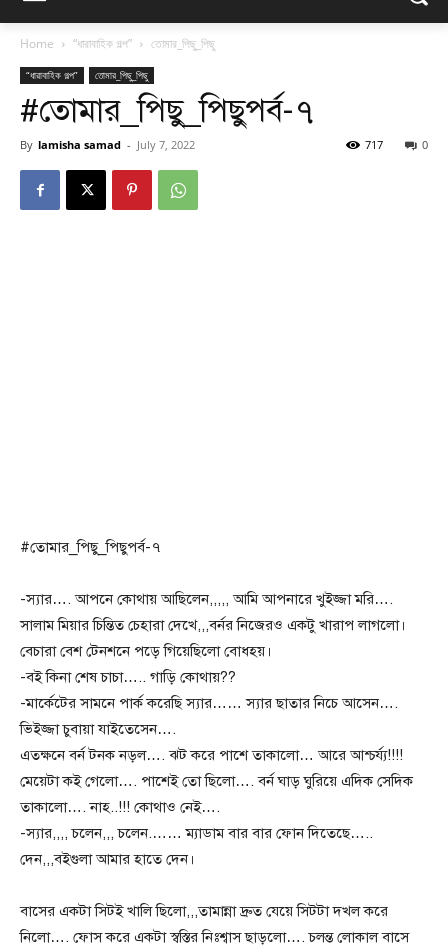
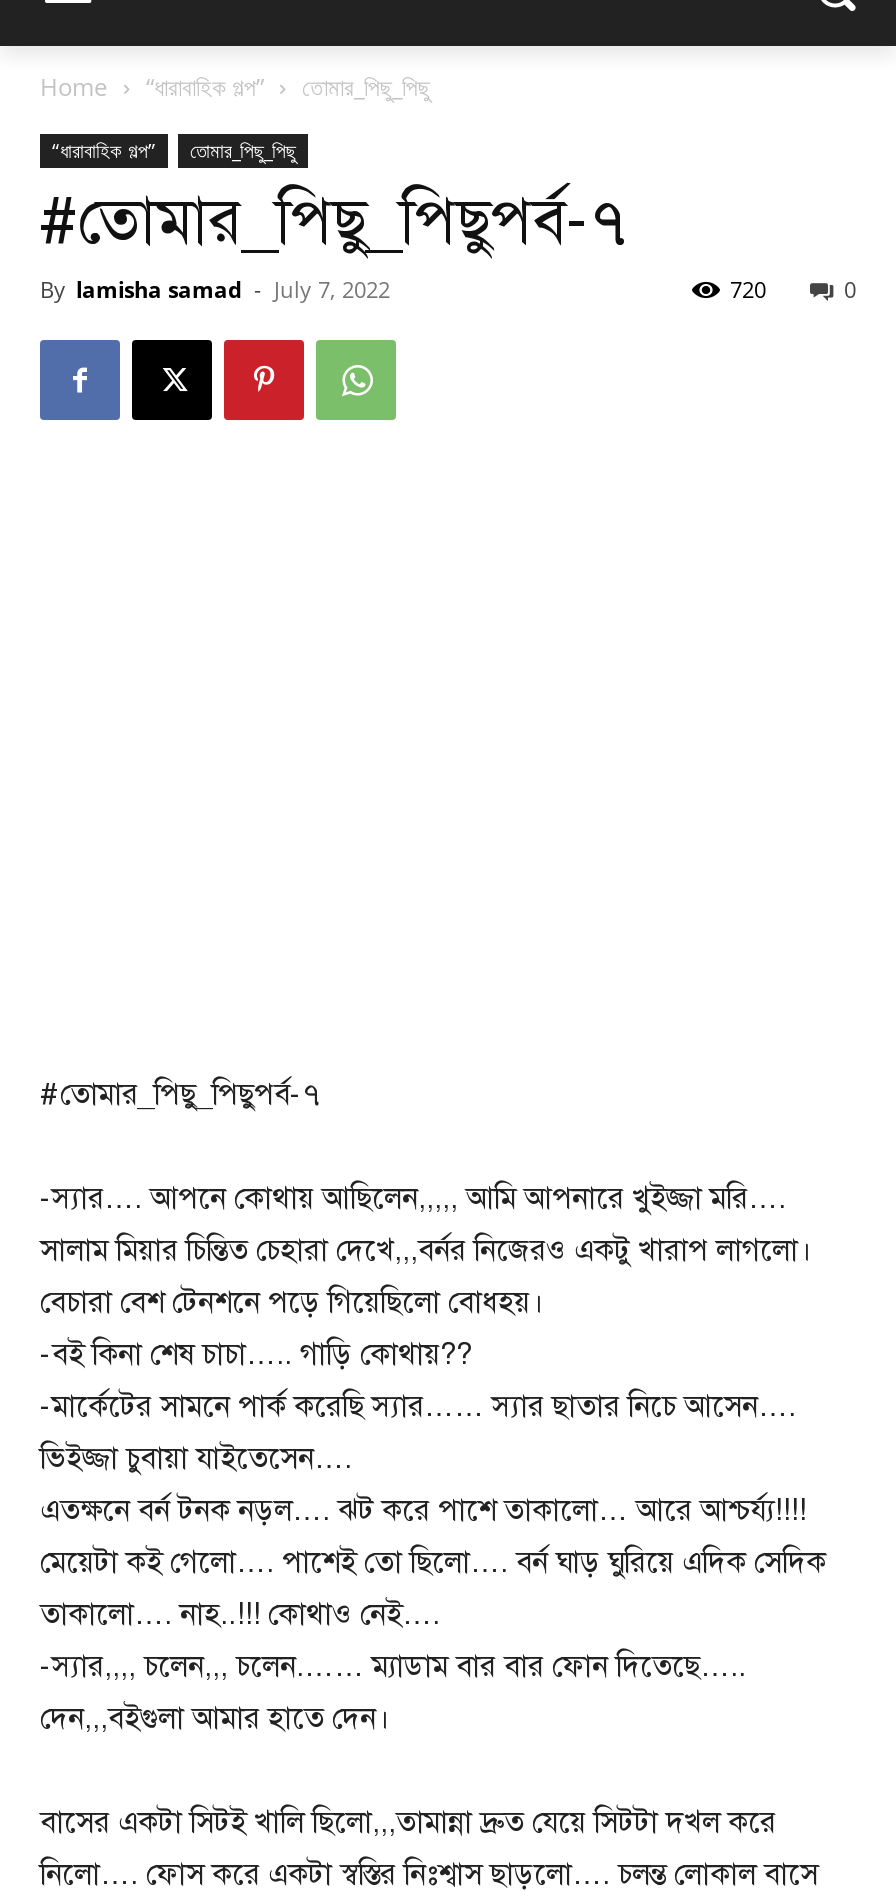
- 717
+ 720
